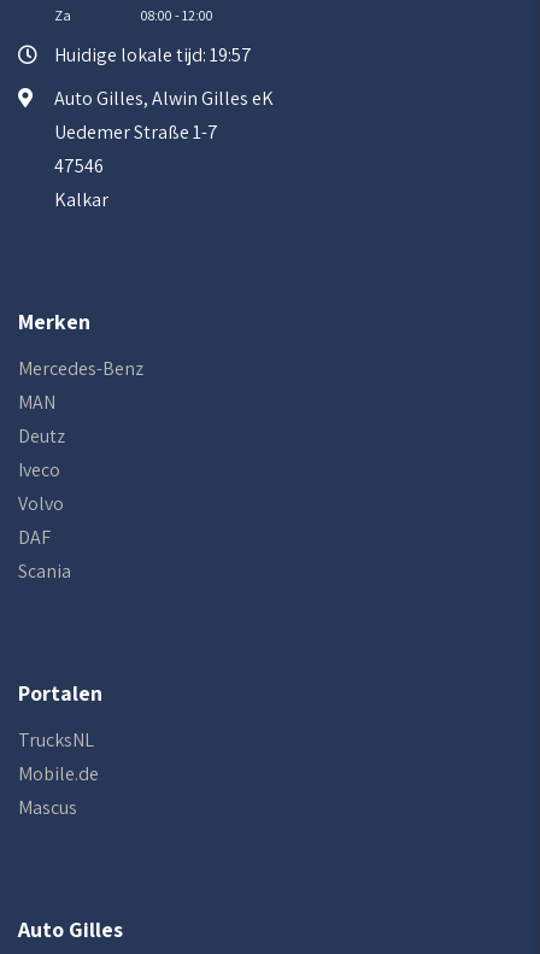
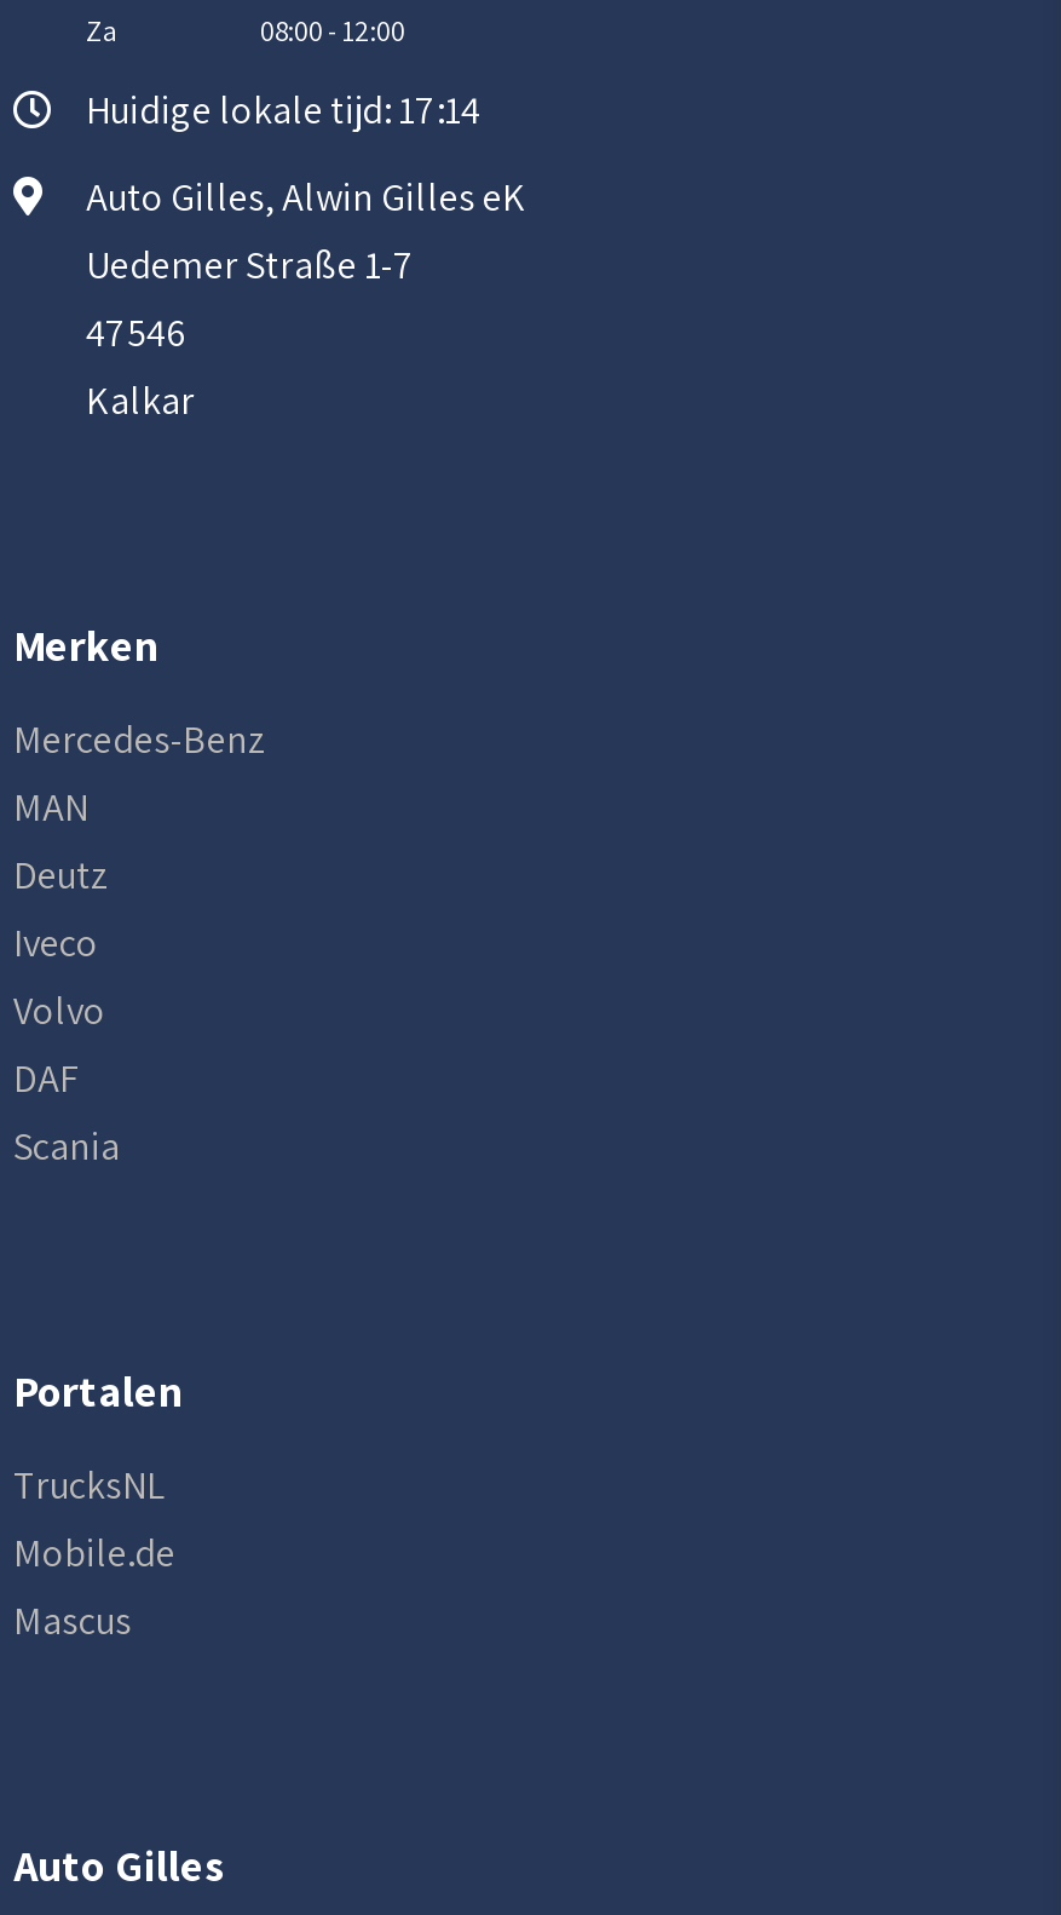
- Huidige lokale tijd: 19:57
+ Huidige lokale tijd: 17:14
